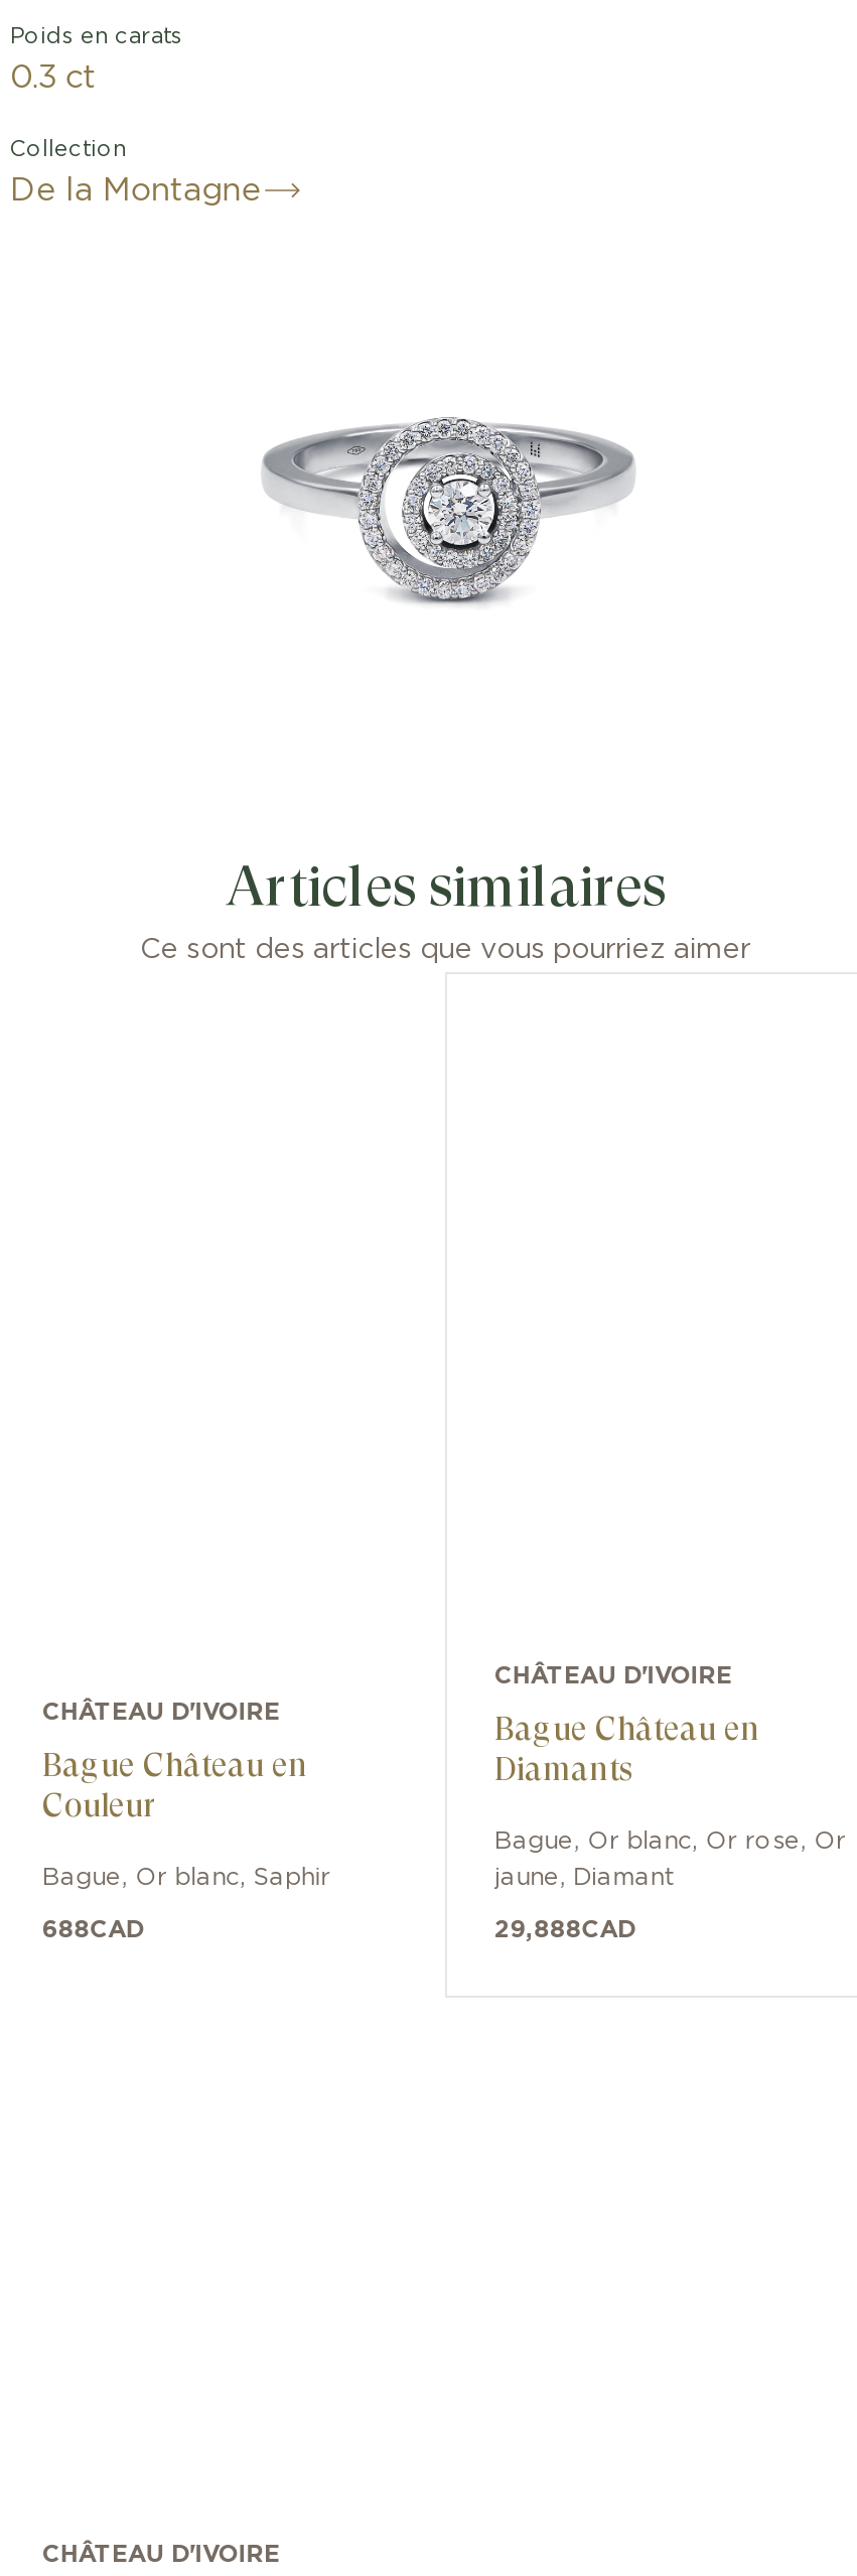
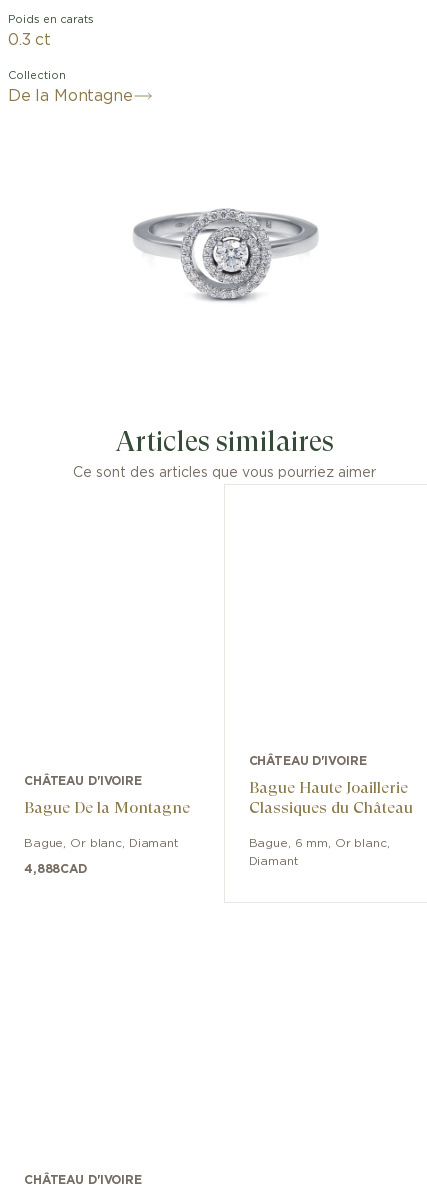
- Bague Château en
- Diamants
- Bague, Or blanc, Or rose, Or
- jaune, Diamant
- 29,888CAD
+ Bague Haute Joaillerie
+ Classiques du Château
+ Bague, 6 mm, Or blanc,
+ Diamant

- Bague Château en
- Couleur
+ Bague De la Montagne

- Bague, Or blanc, Saphir
+ Bague, Or blanc, Diamant

- 688CAD
+ 4,888CAD
